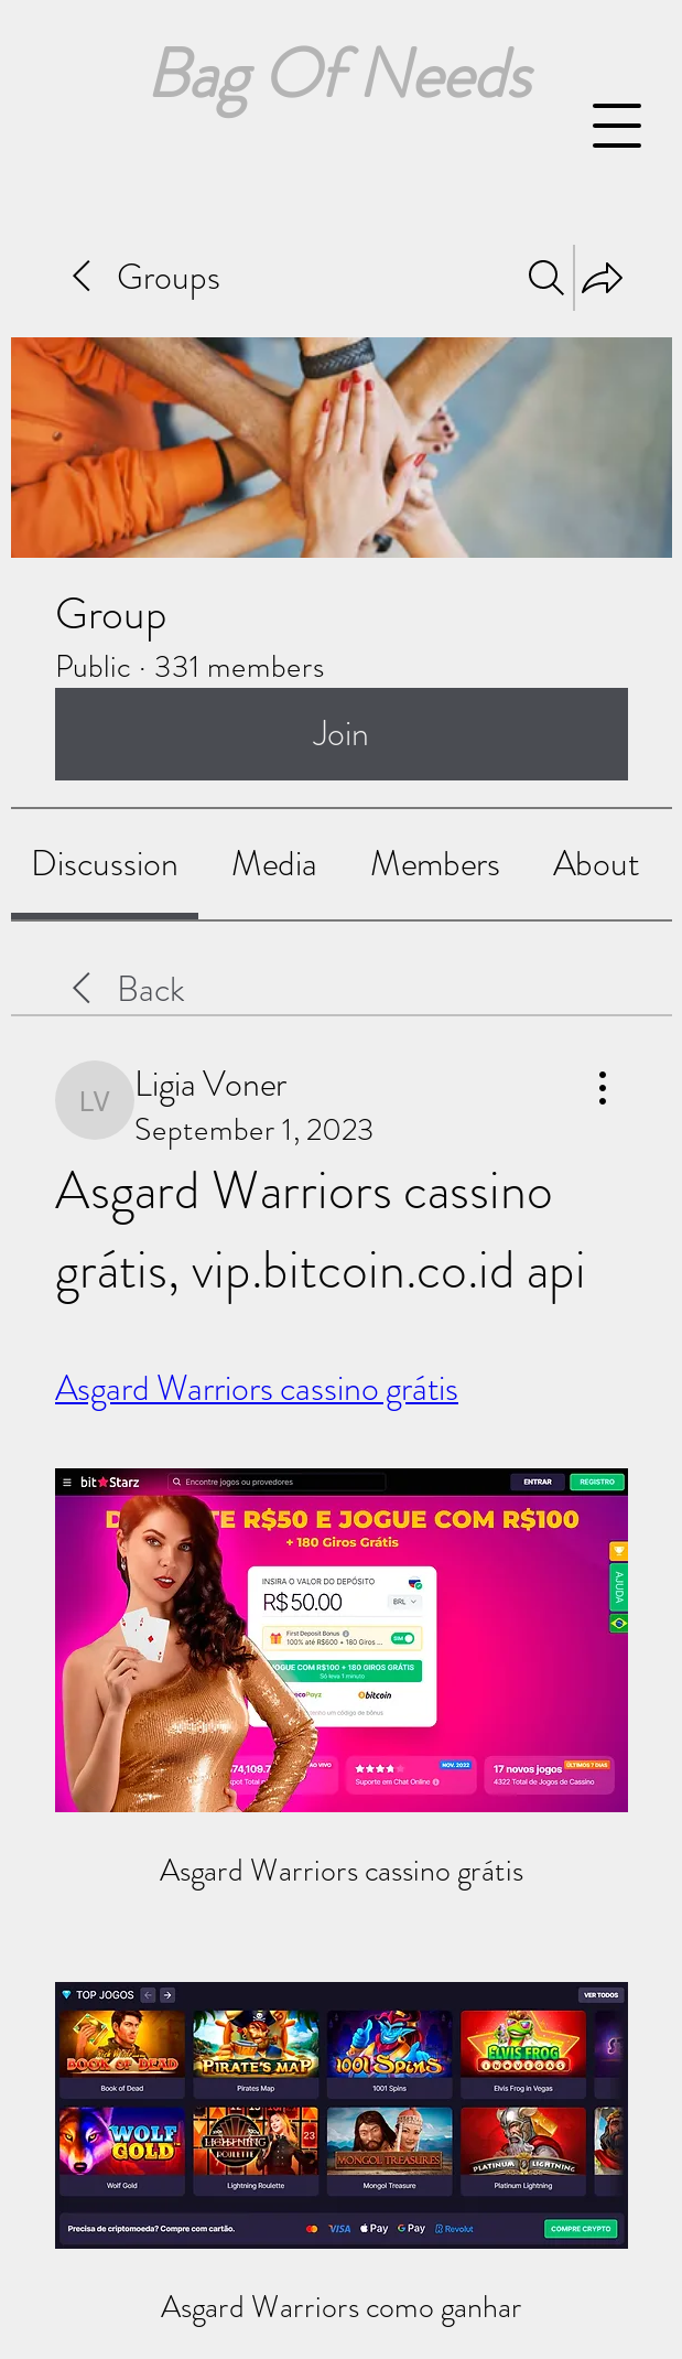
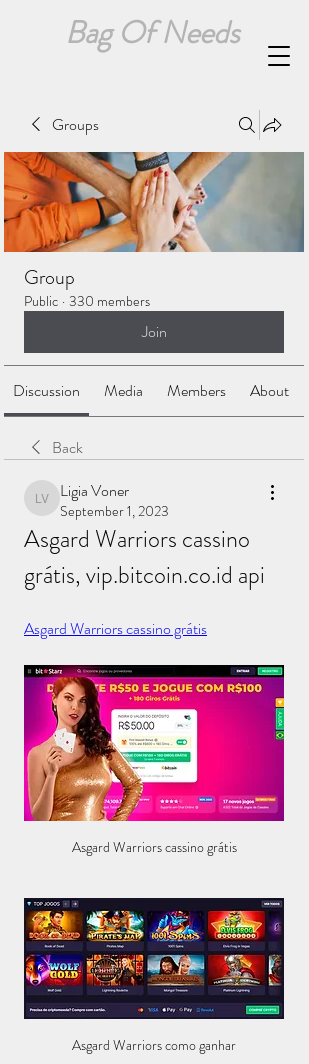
- Public · 331 members
+ Public · 330 members
